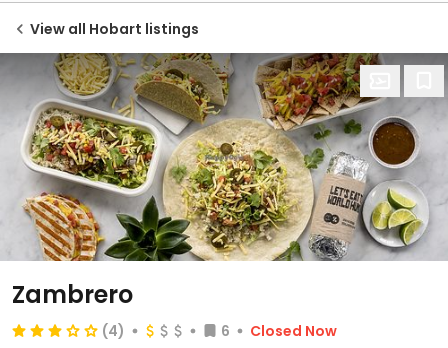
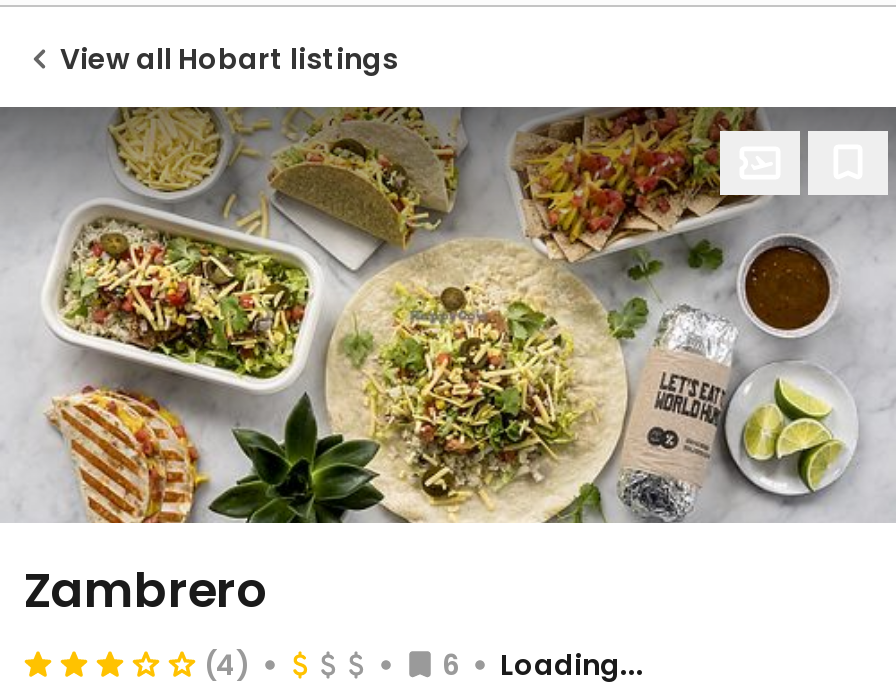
- Closed Now
+ Loading...
